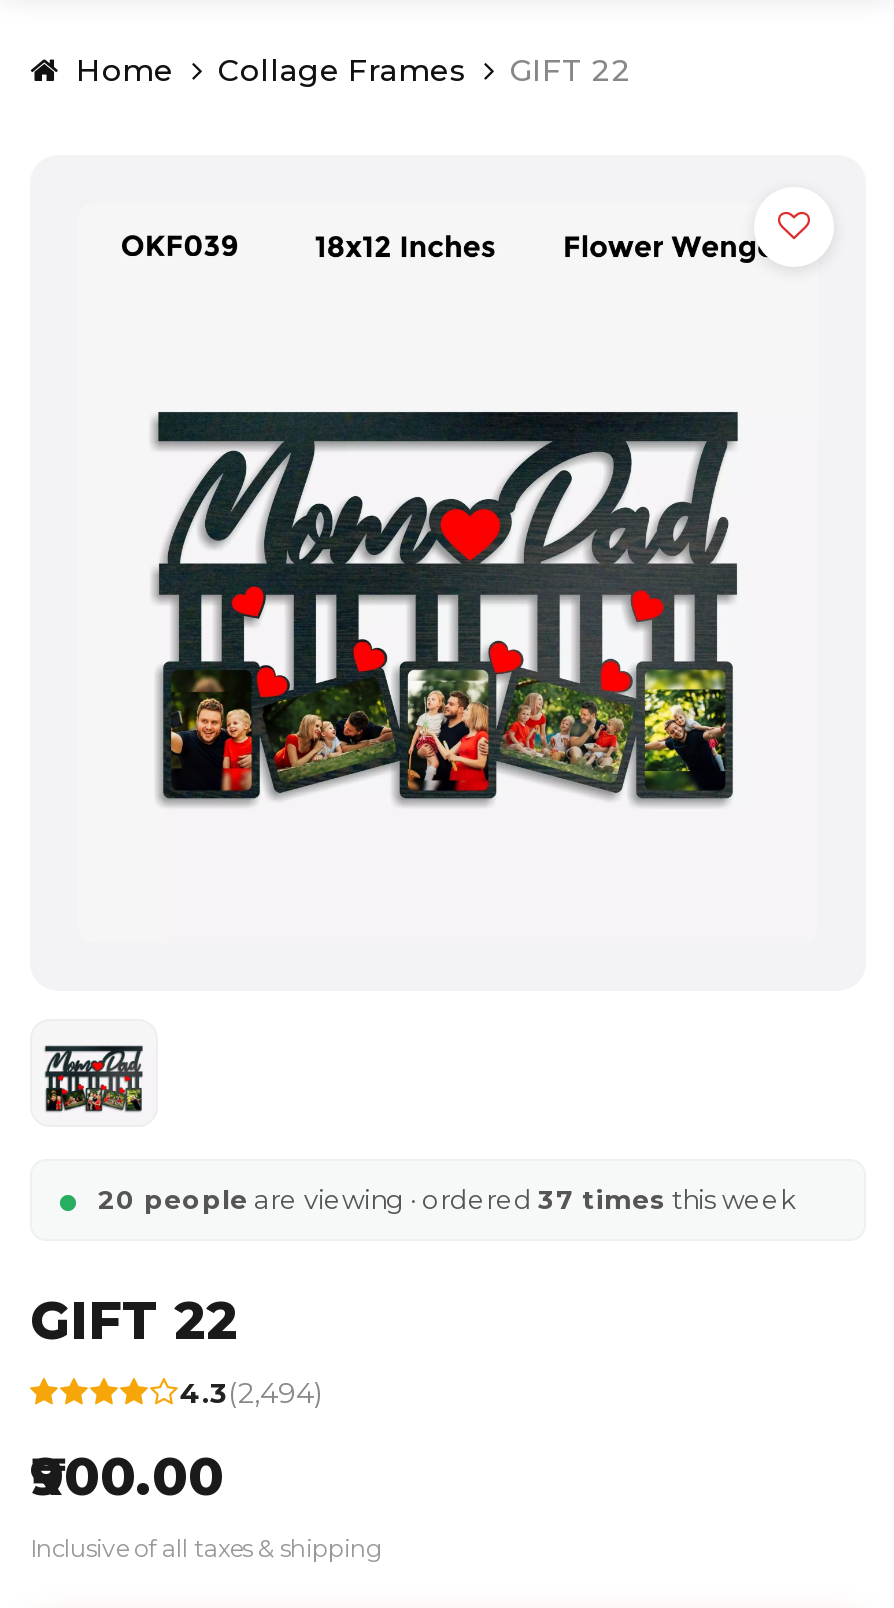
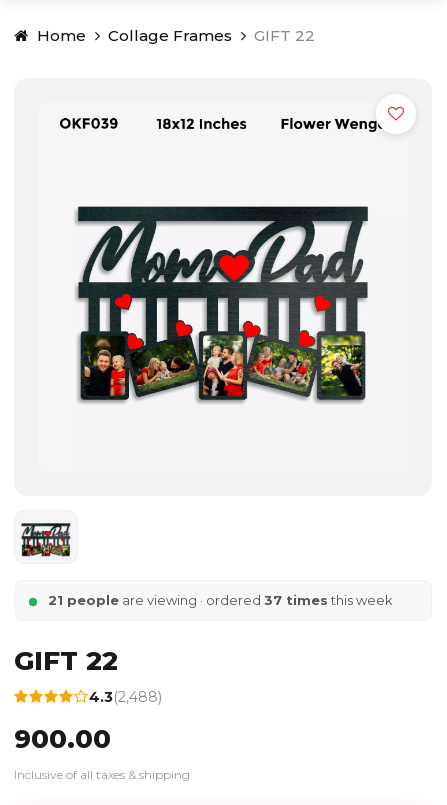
- 20 people are viewing · ordered 37 times this week
+ 21 people are viewing · ordered 37 times this week

- 4.3(2,494)
+ 4.3(2,488)
